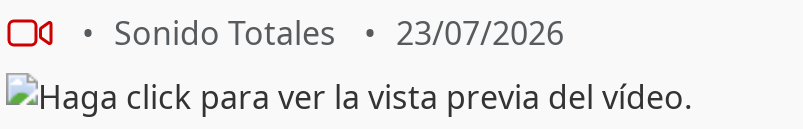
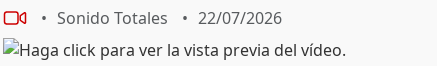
- Sonido Totales 23/07/2026
+ Sonido Totales 22/07/2026
